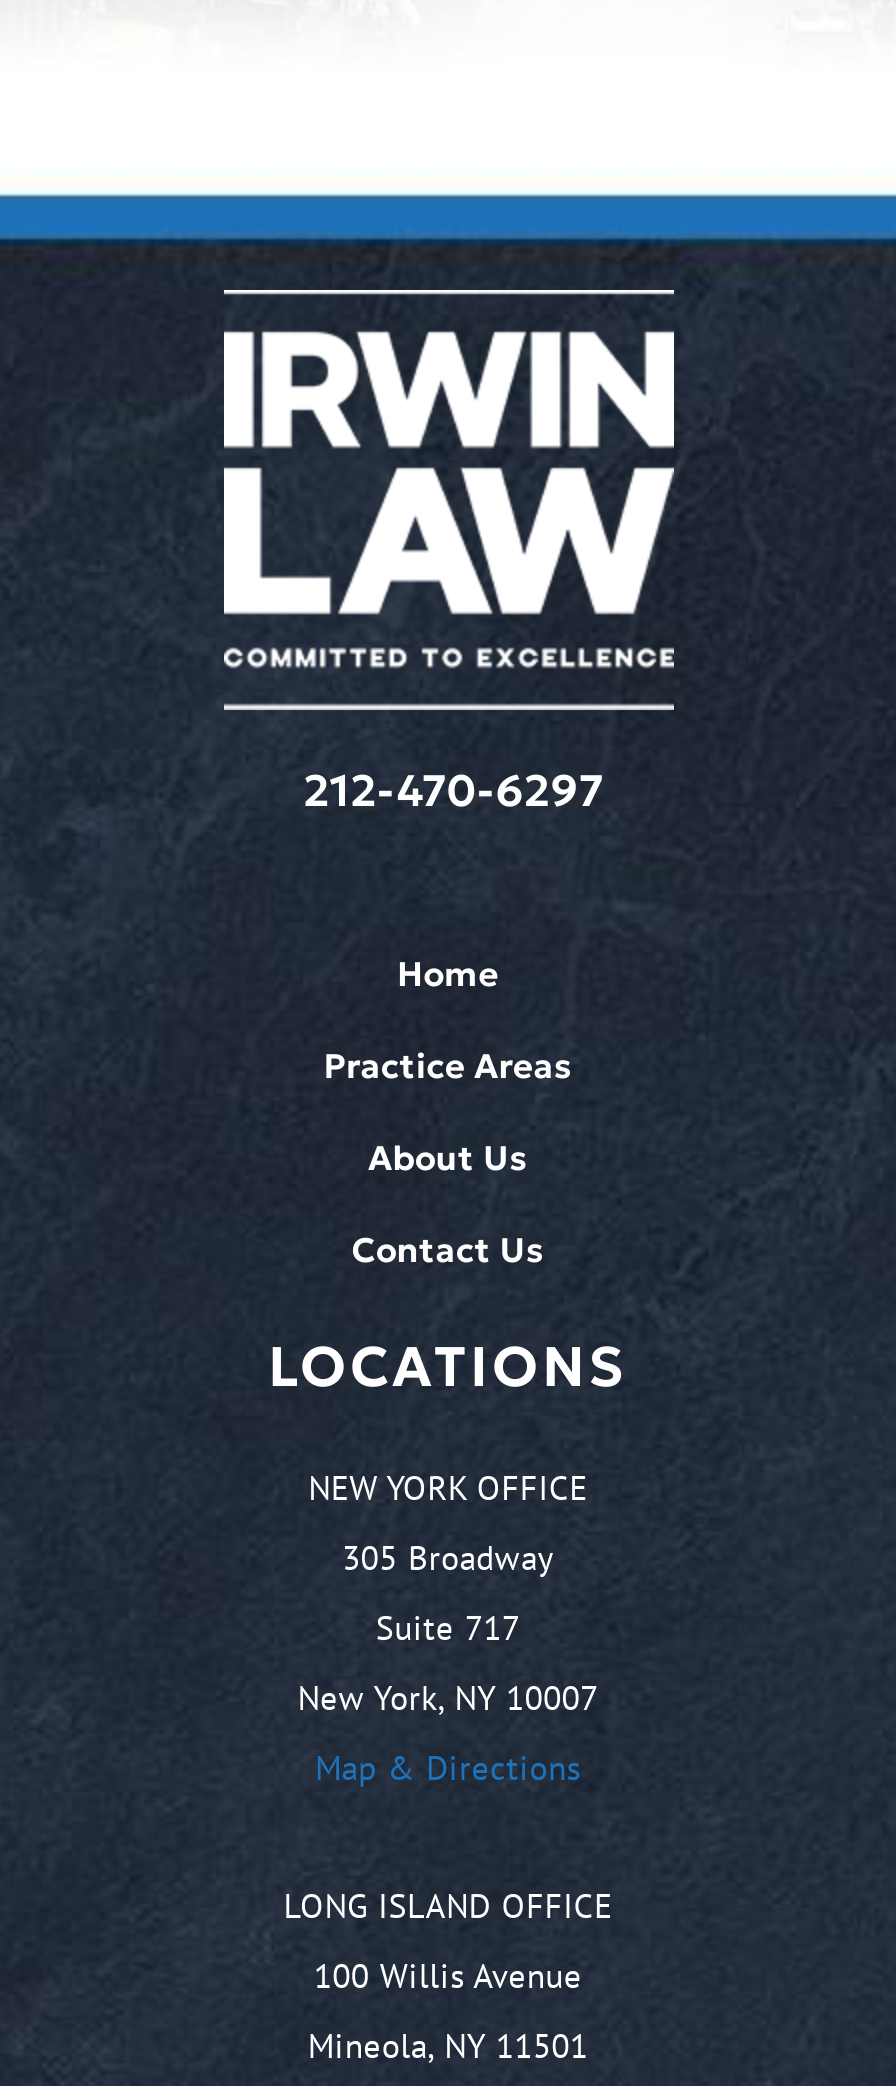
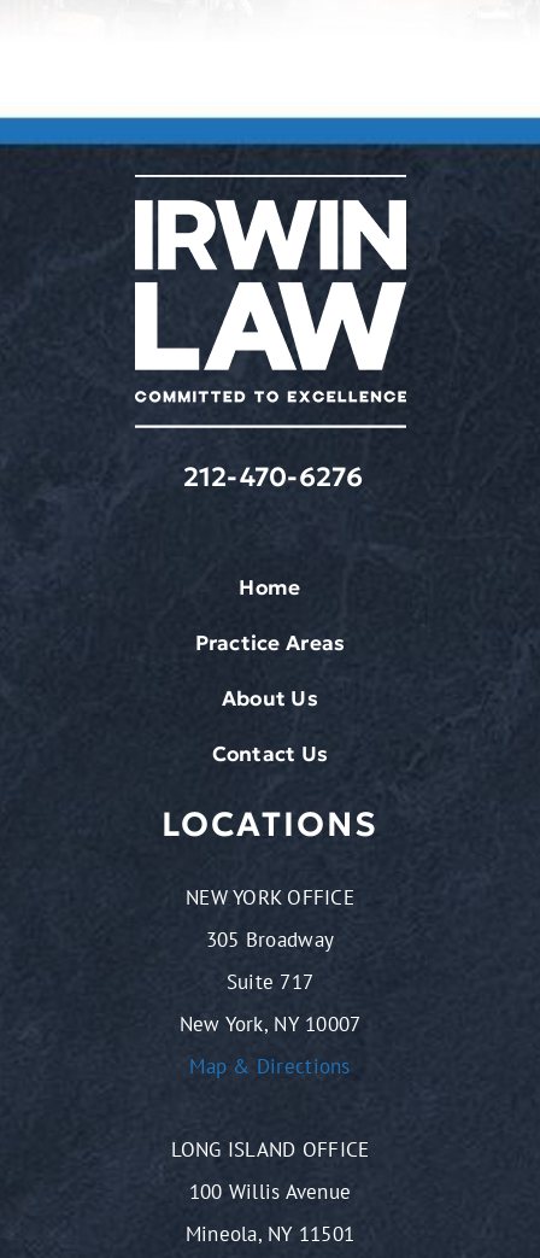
- 212-470-6297
+ 212-470-6276
